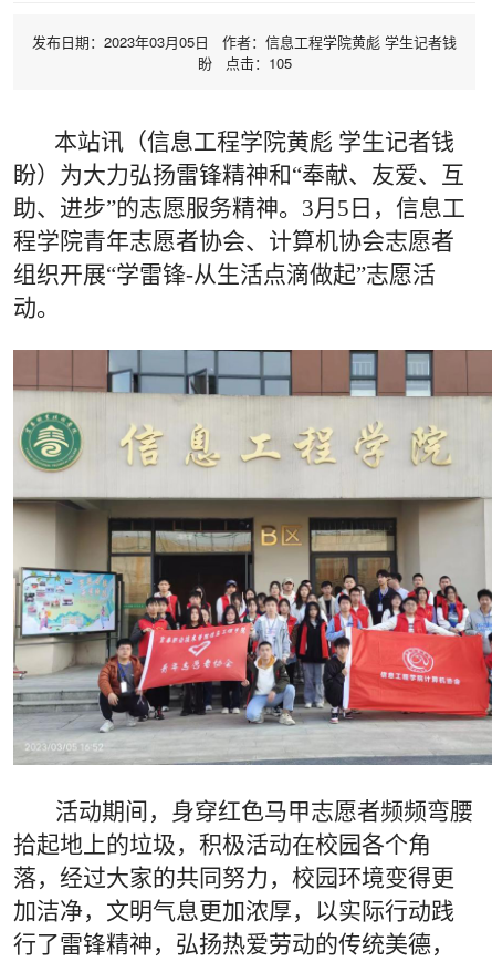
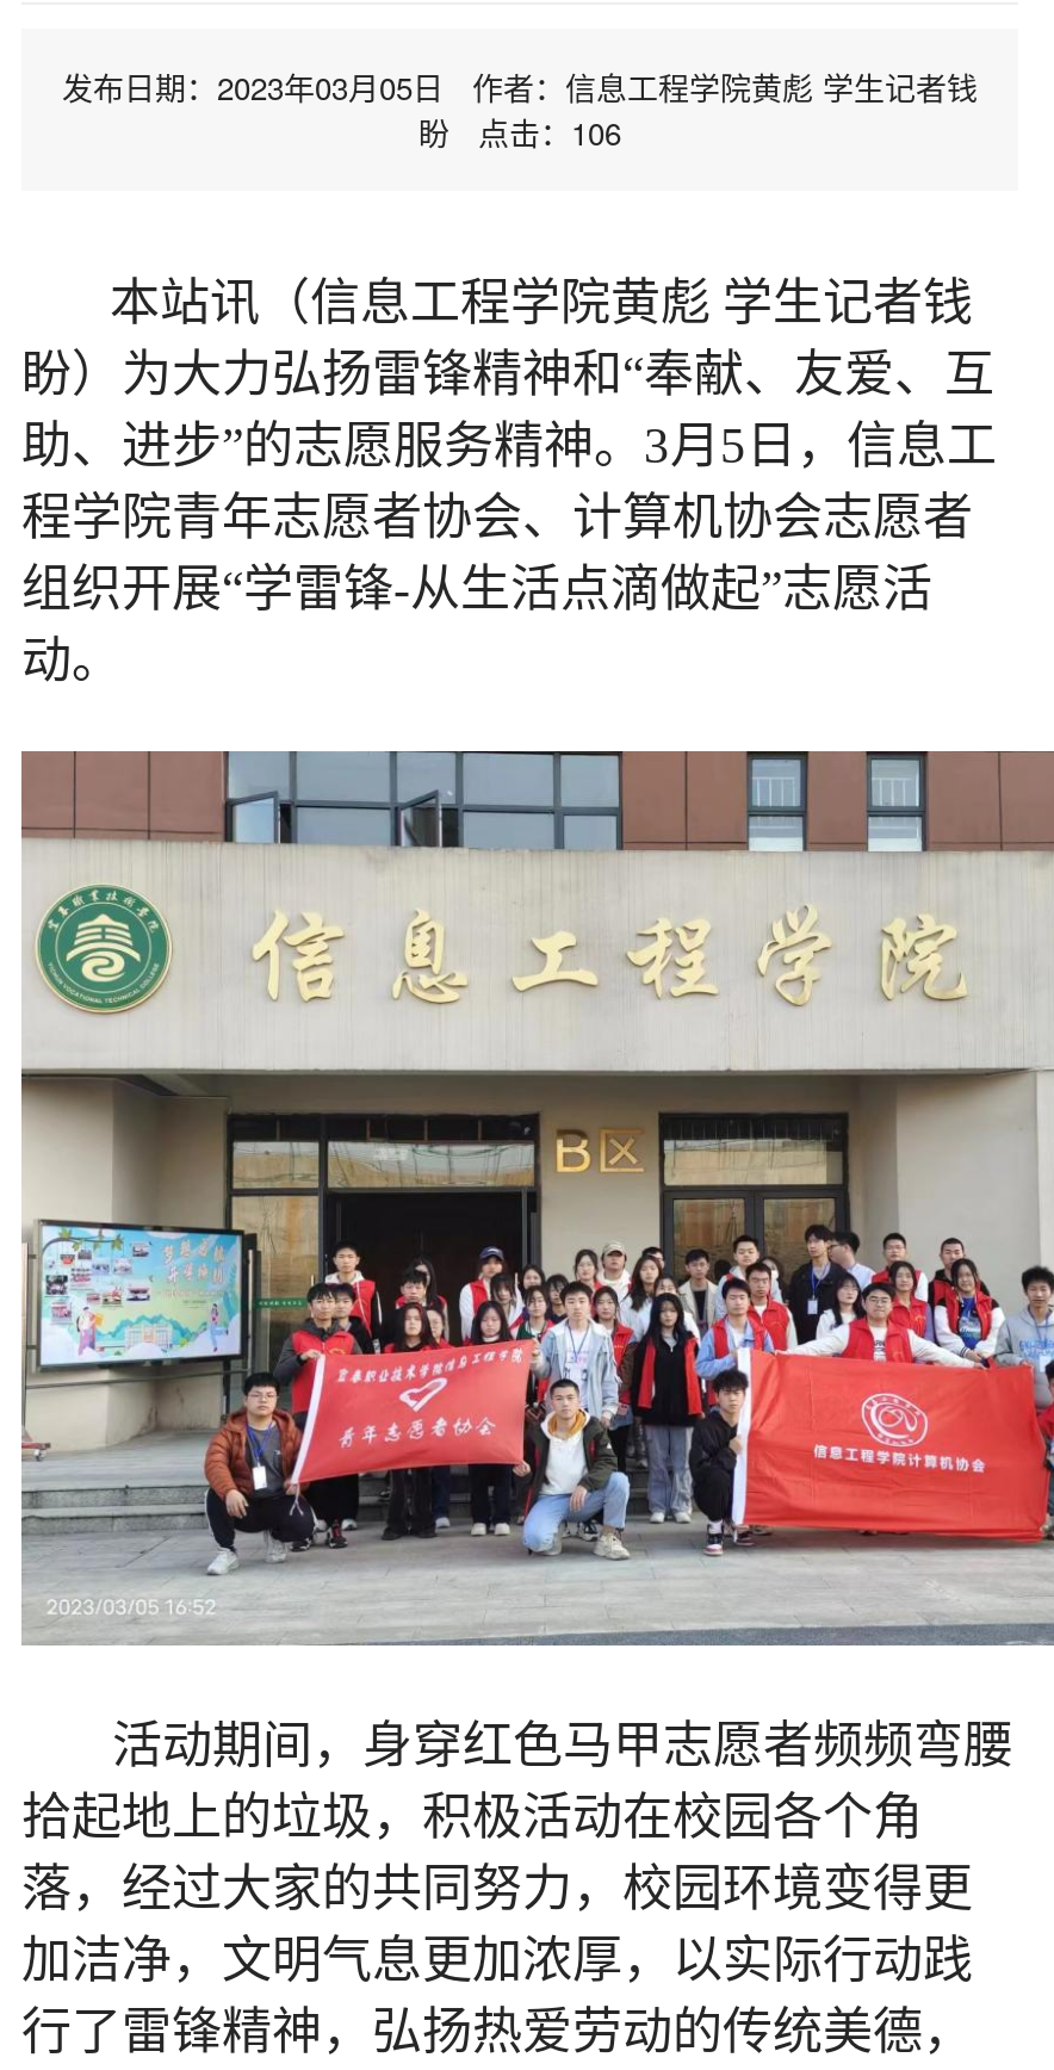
- 盼 点击：105
+ 盼 点击：106
